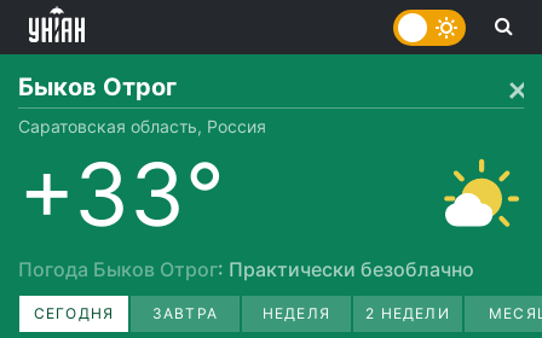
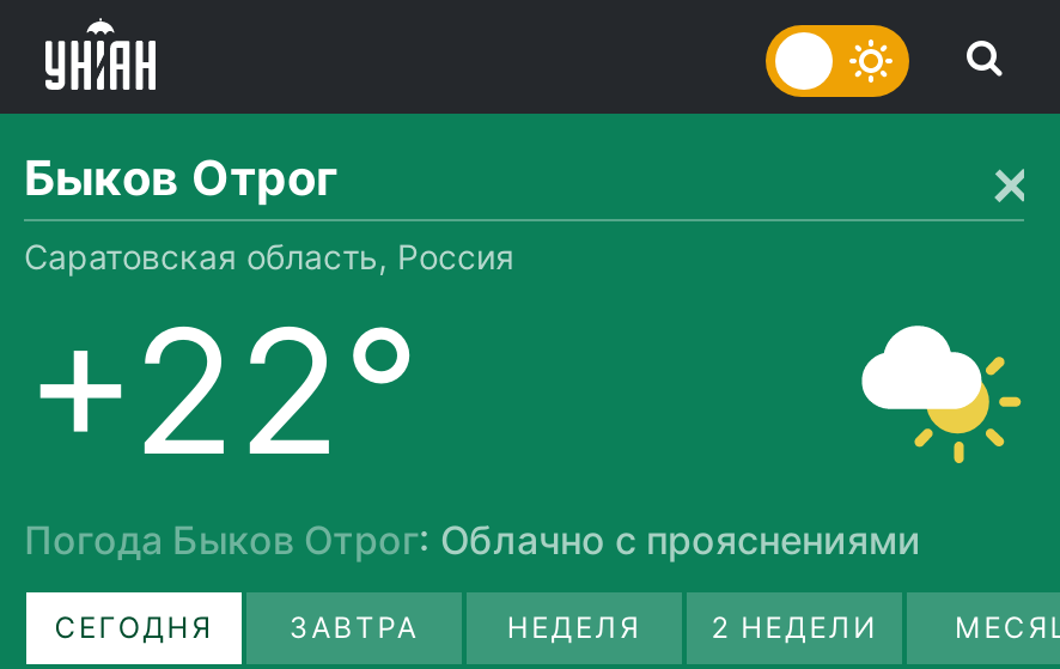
- [image]
- +33°
- Погода Быков Отрог: Практически безоблачно
+ [image]
+ +22°
+ Погода Быков Отрог: Облачно с прояснениями
